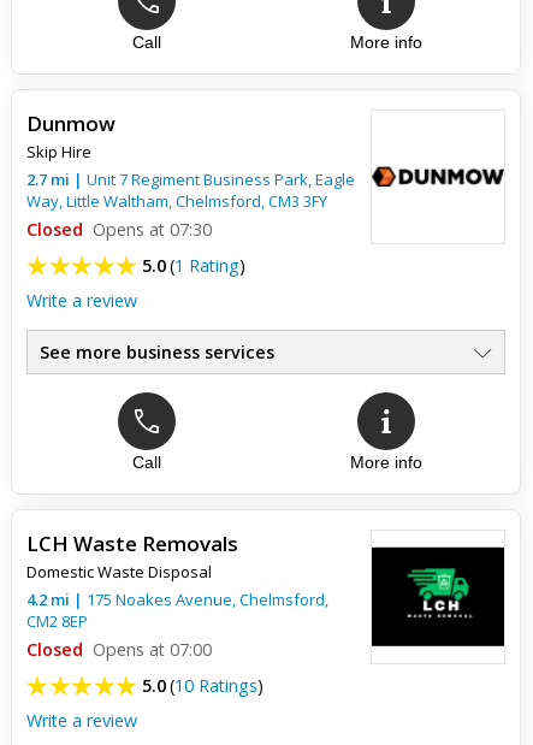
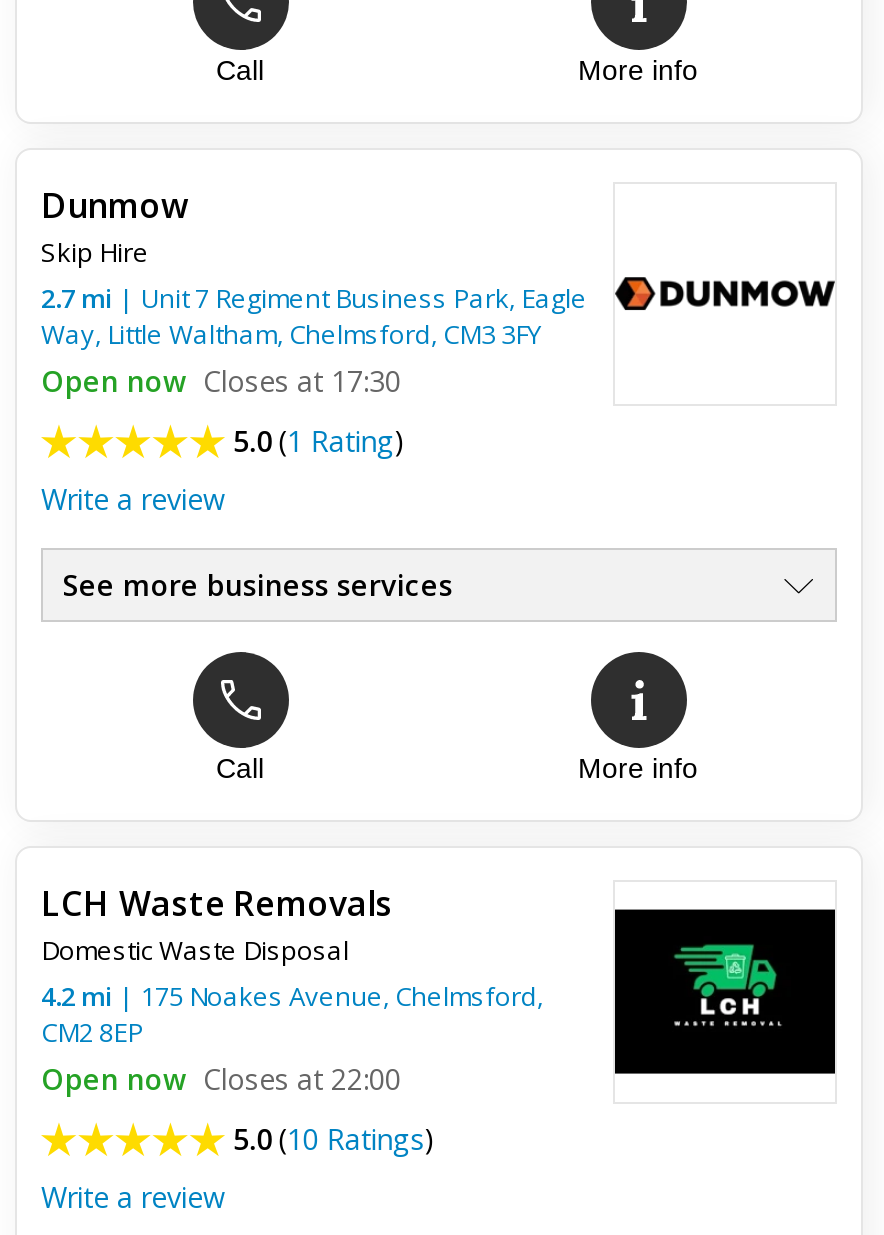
- Closed Opens at 07:30
+ Open now Closes at 17:30

- Closed Opens at 07:00
+ Open now Closes at 22:00
